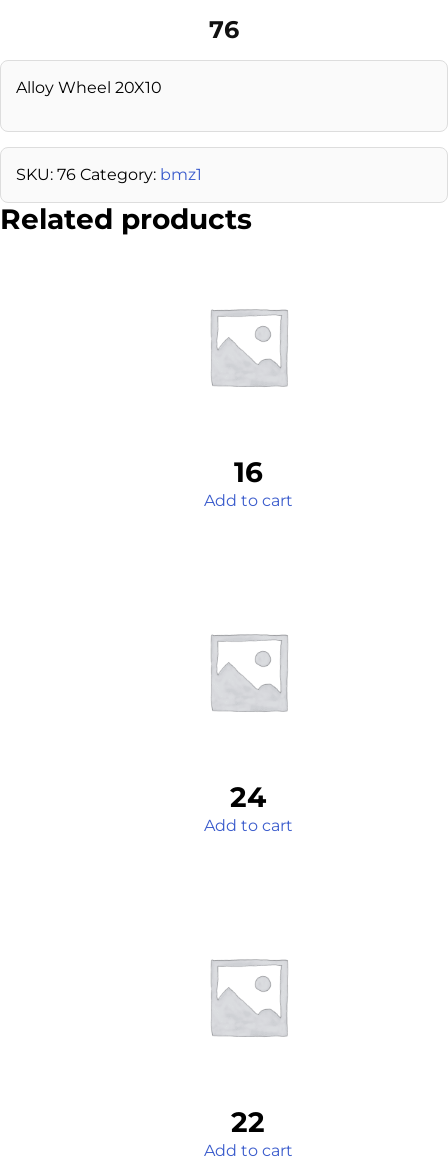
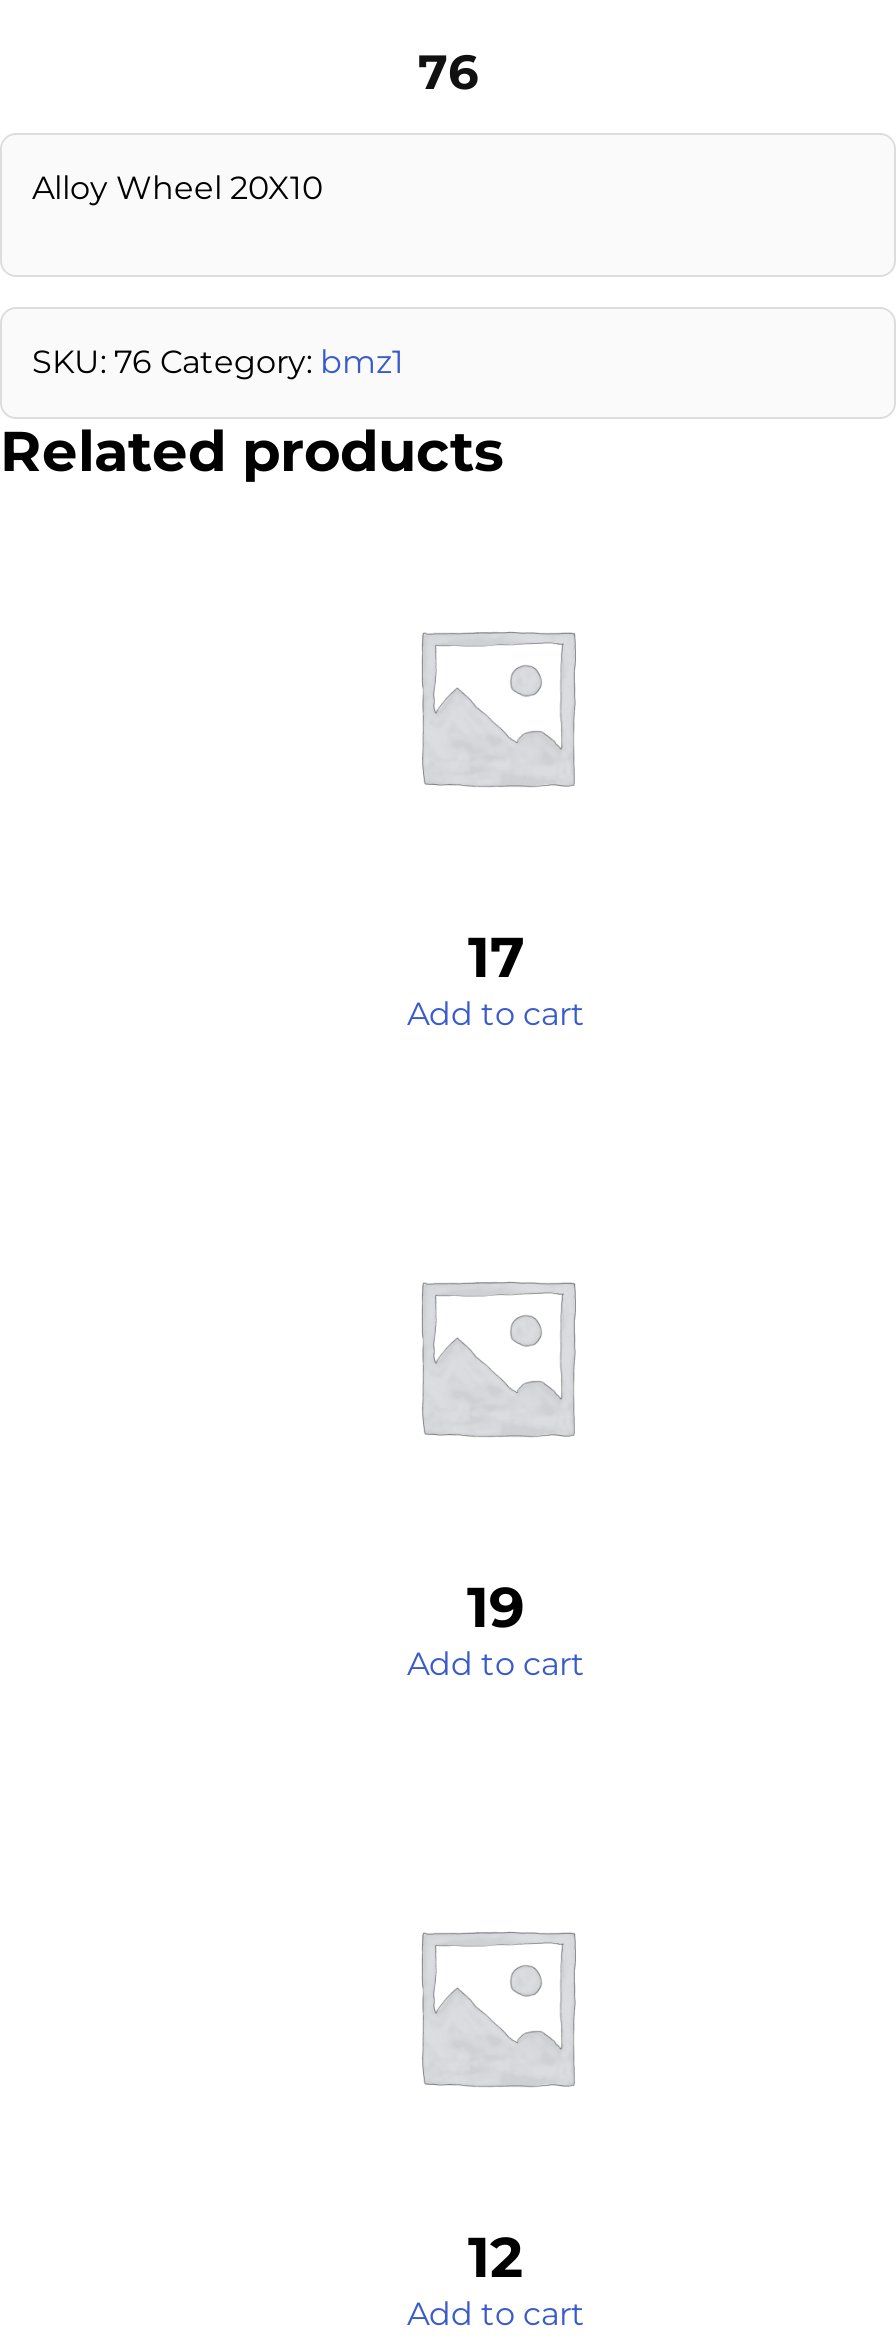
- 16
+ 17

- 24
+ 19

- 22
+ 12
